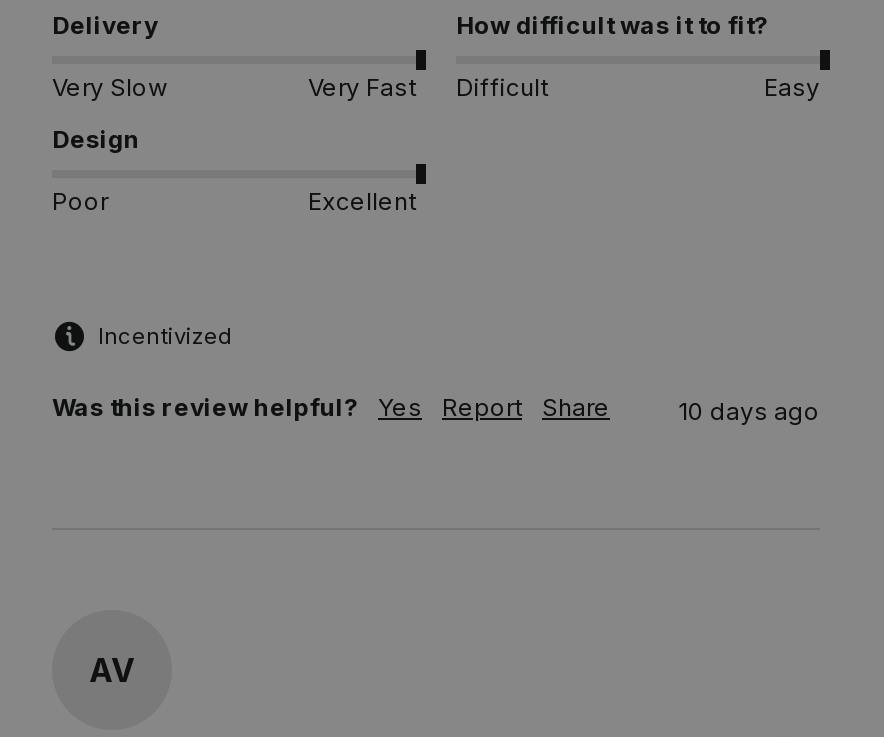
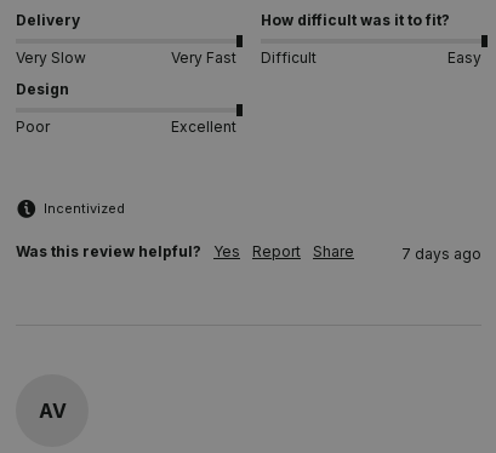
- 10 days ago
+ 7 days ago
